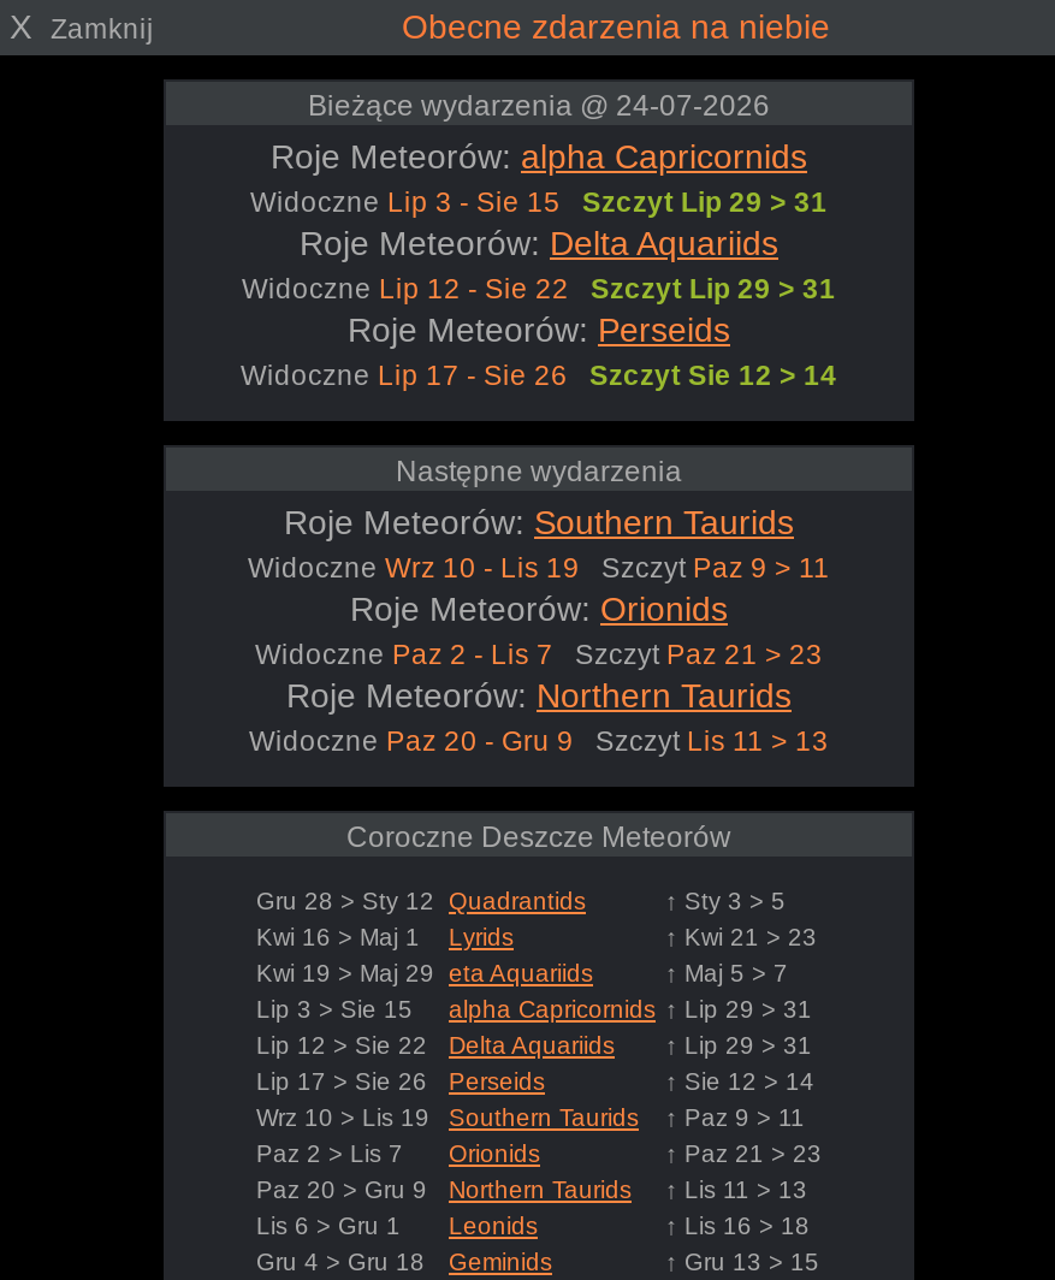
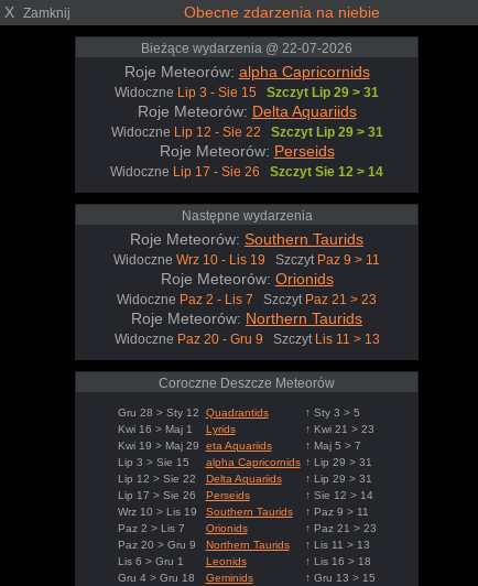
- Bieżące wydarzenia @ 24-07-2026
+ Bieżące wydarzenia @ 22-07-2026
